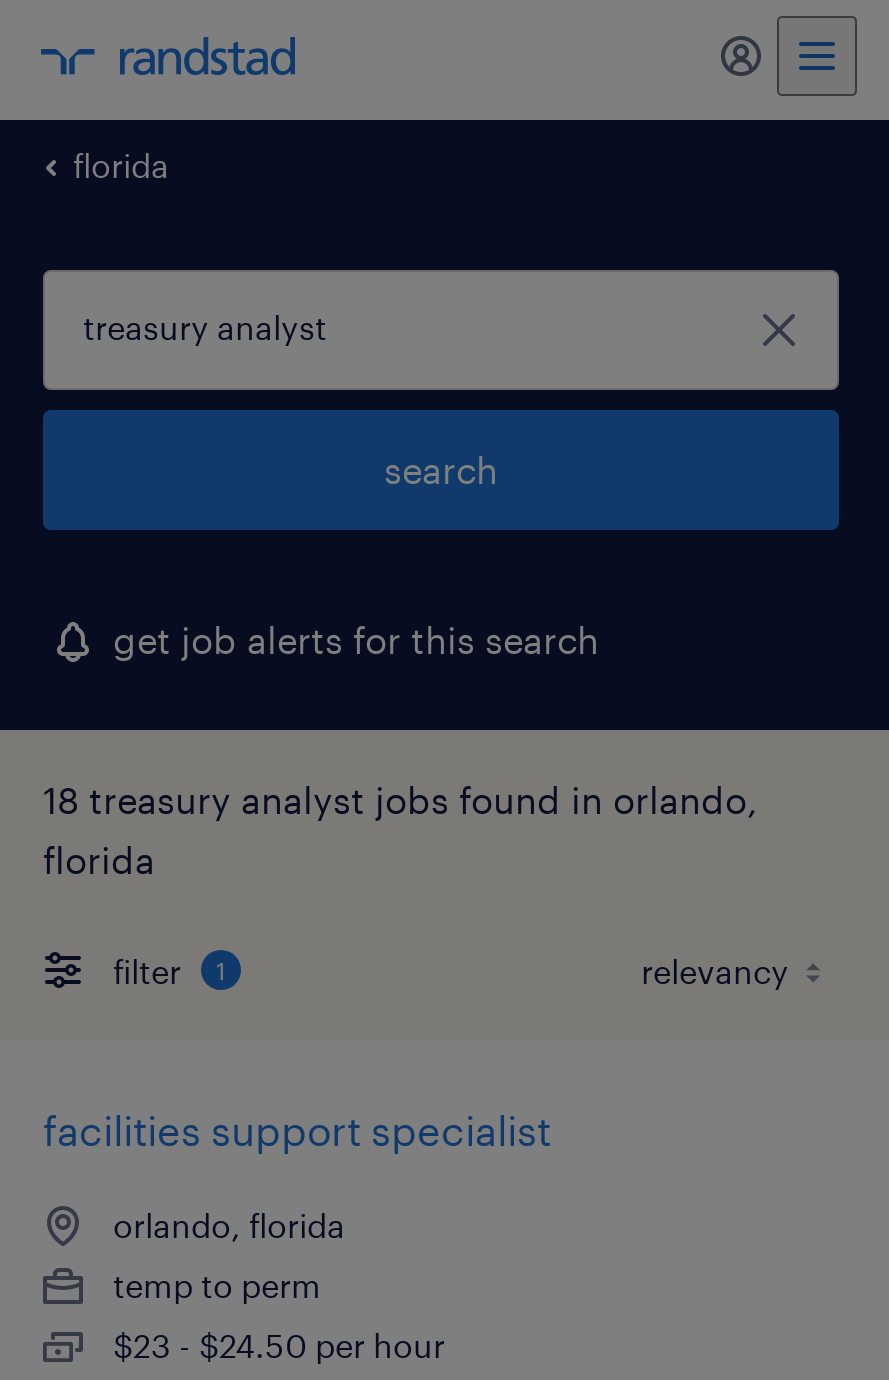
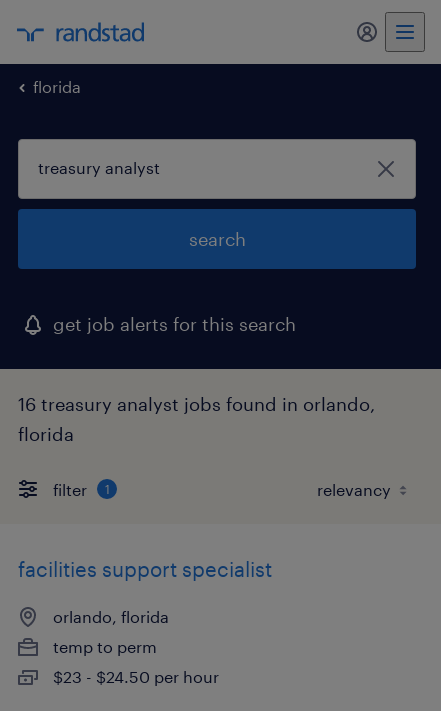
- 18 treasury analyst jobs found in orlando,
+ 16 treasury analyst jobs found in orlando,
